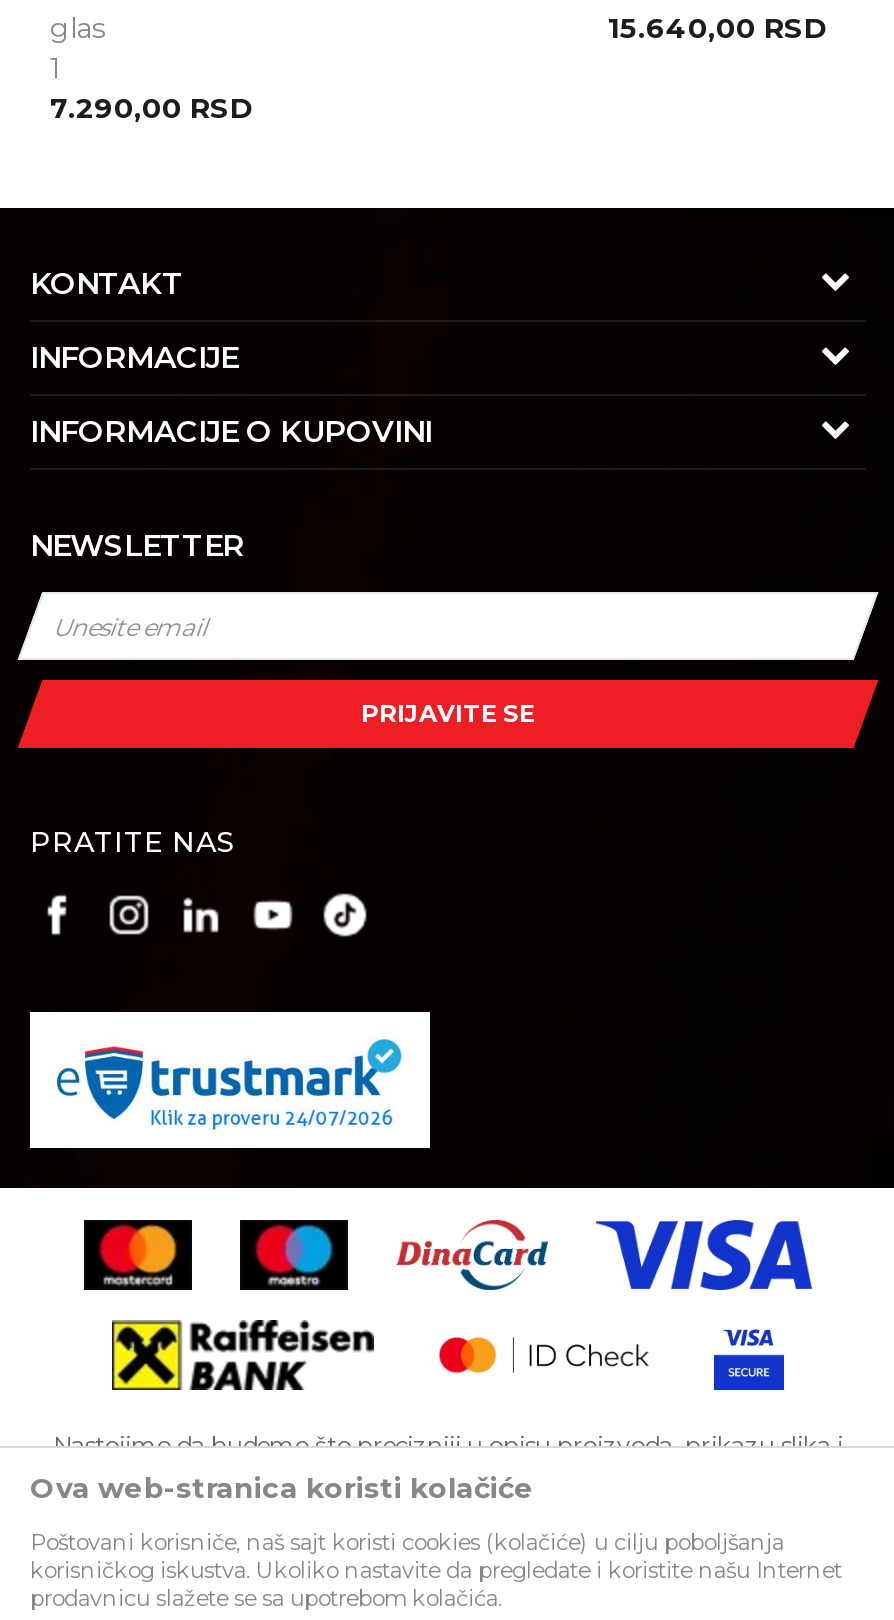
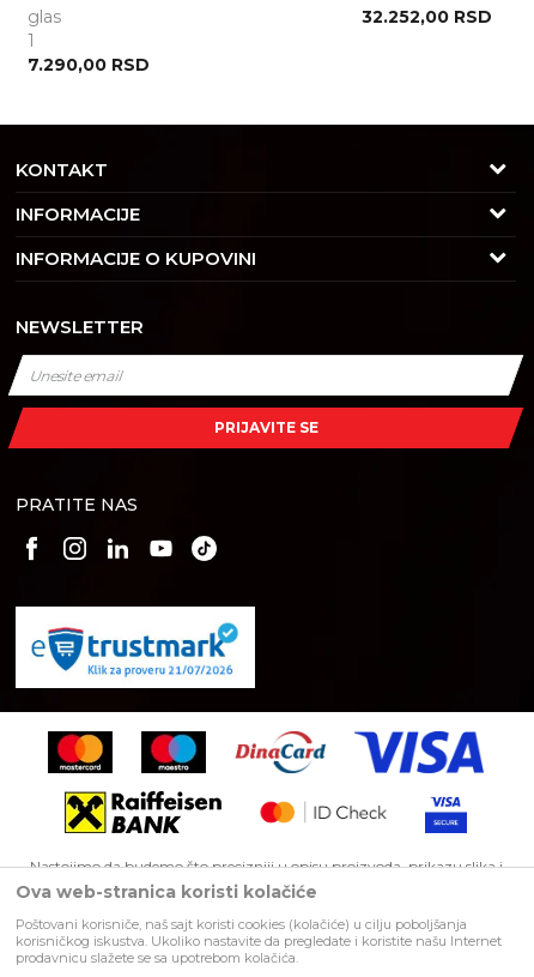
- 15.640,00 RSD
+ 32.252,00 RSD
